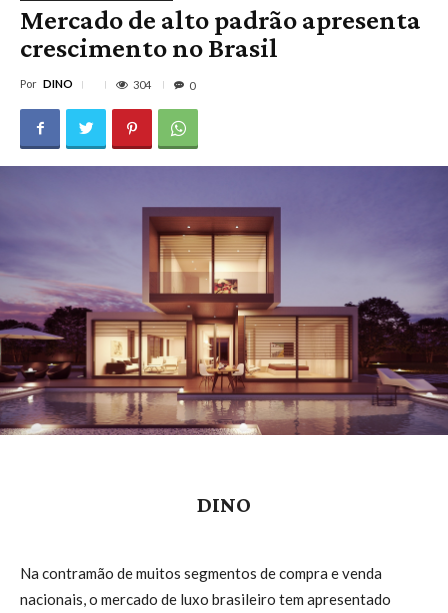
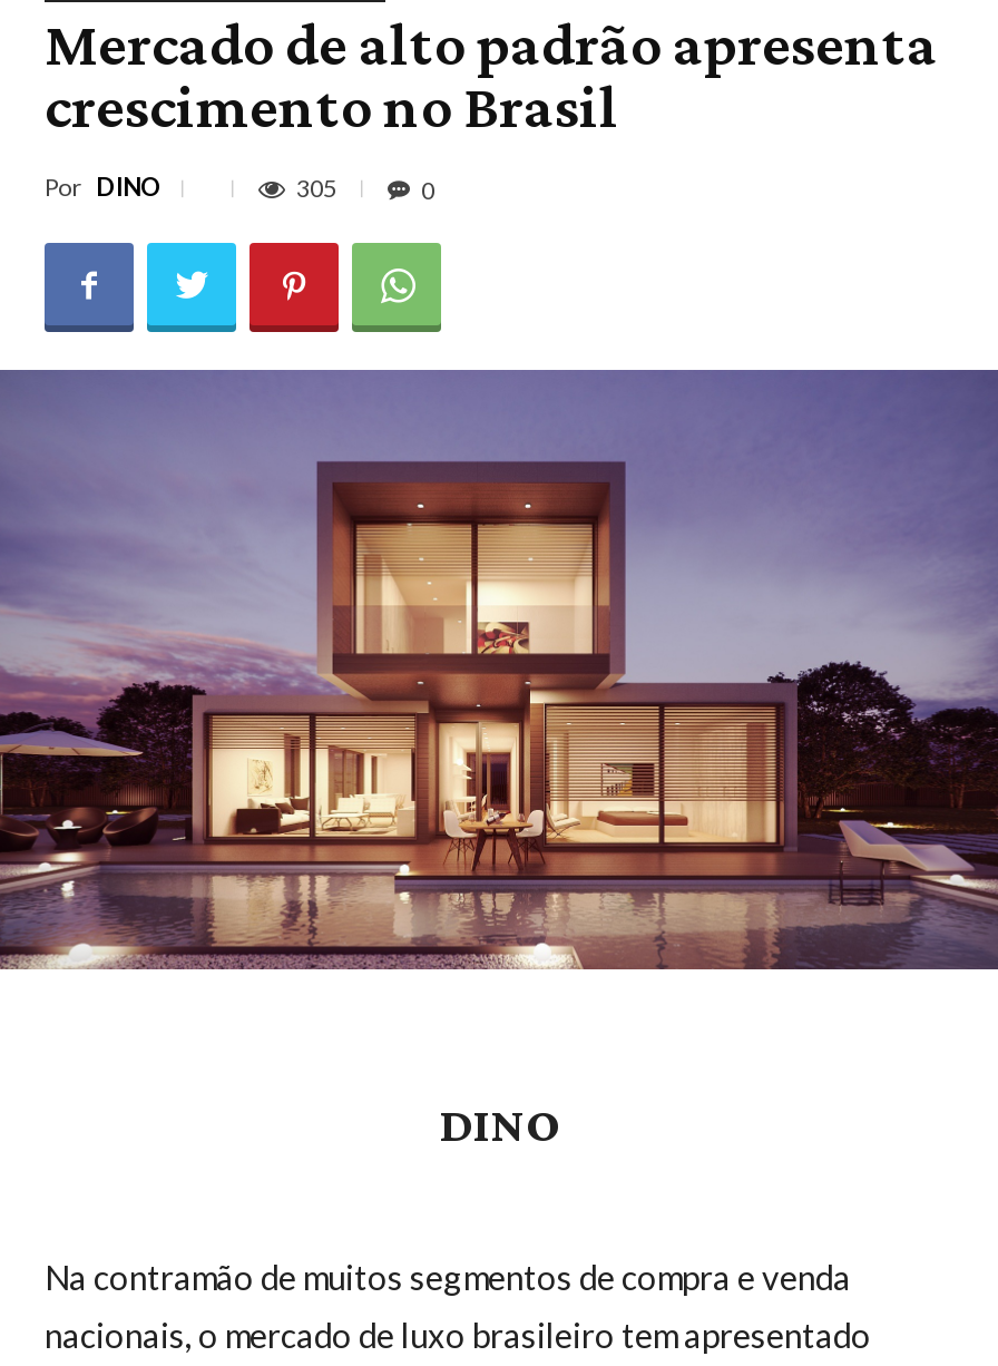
- 304
+ 305
